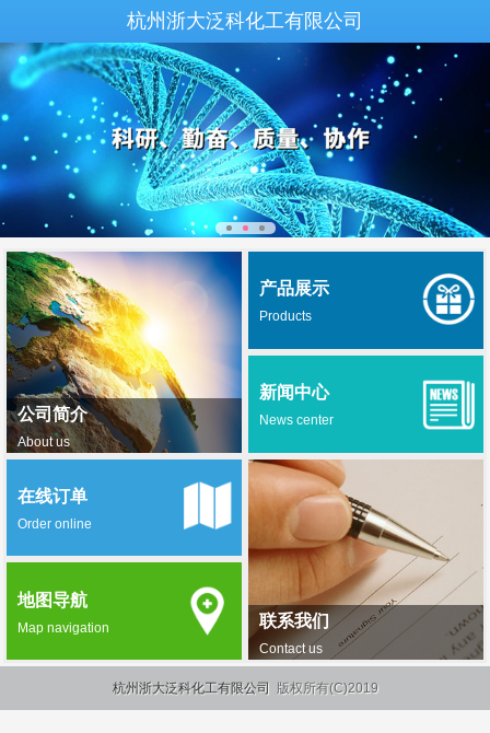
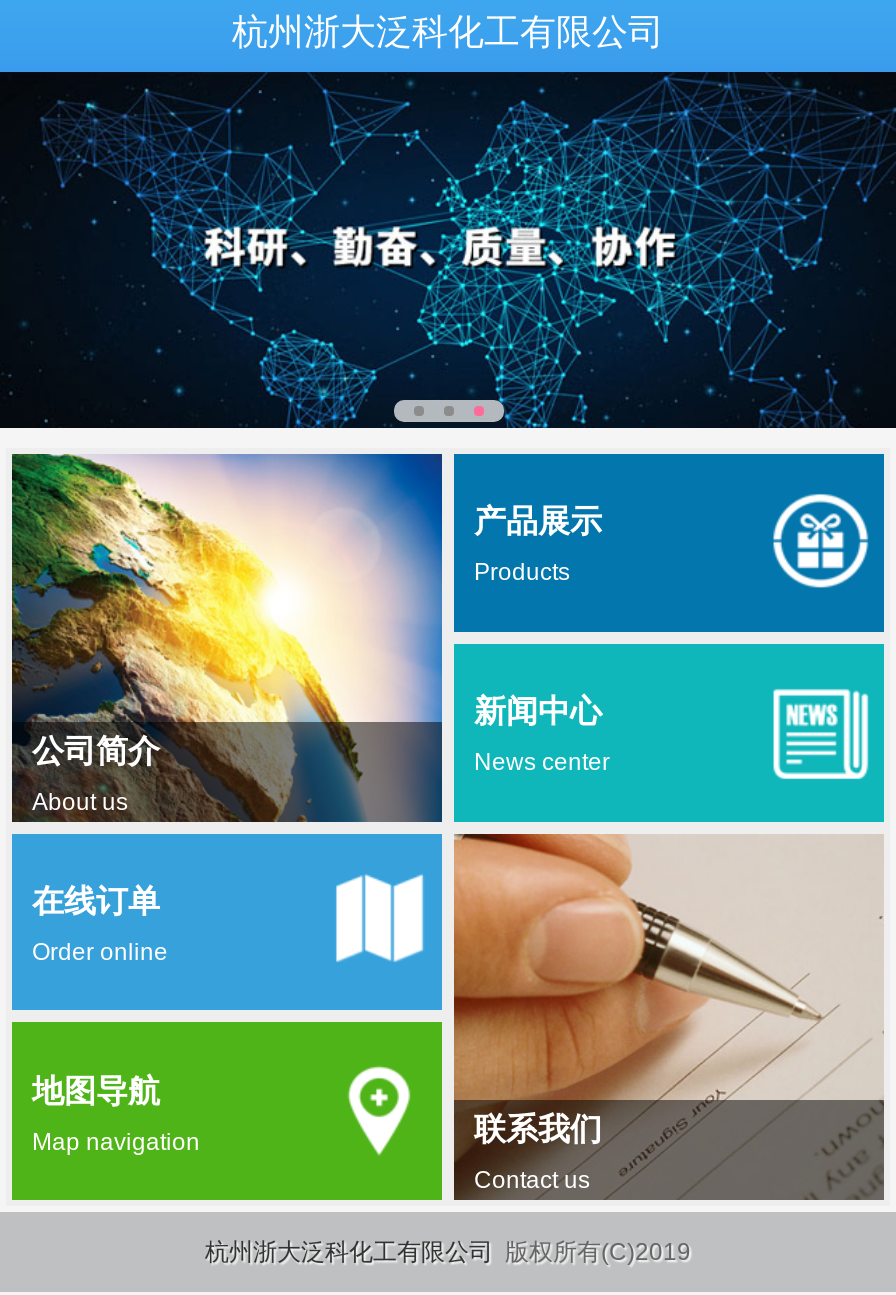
- [image]
+ [image]
